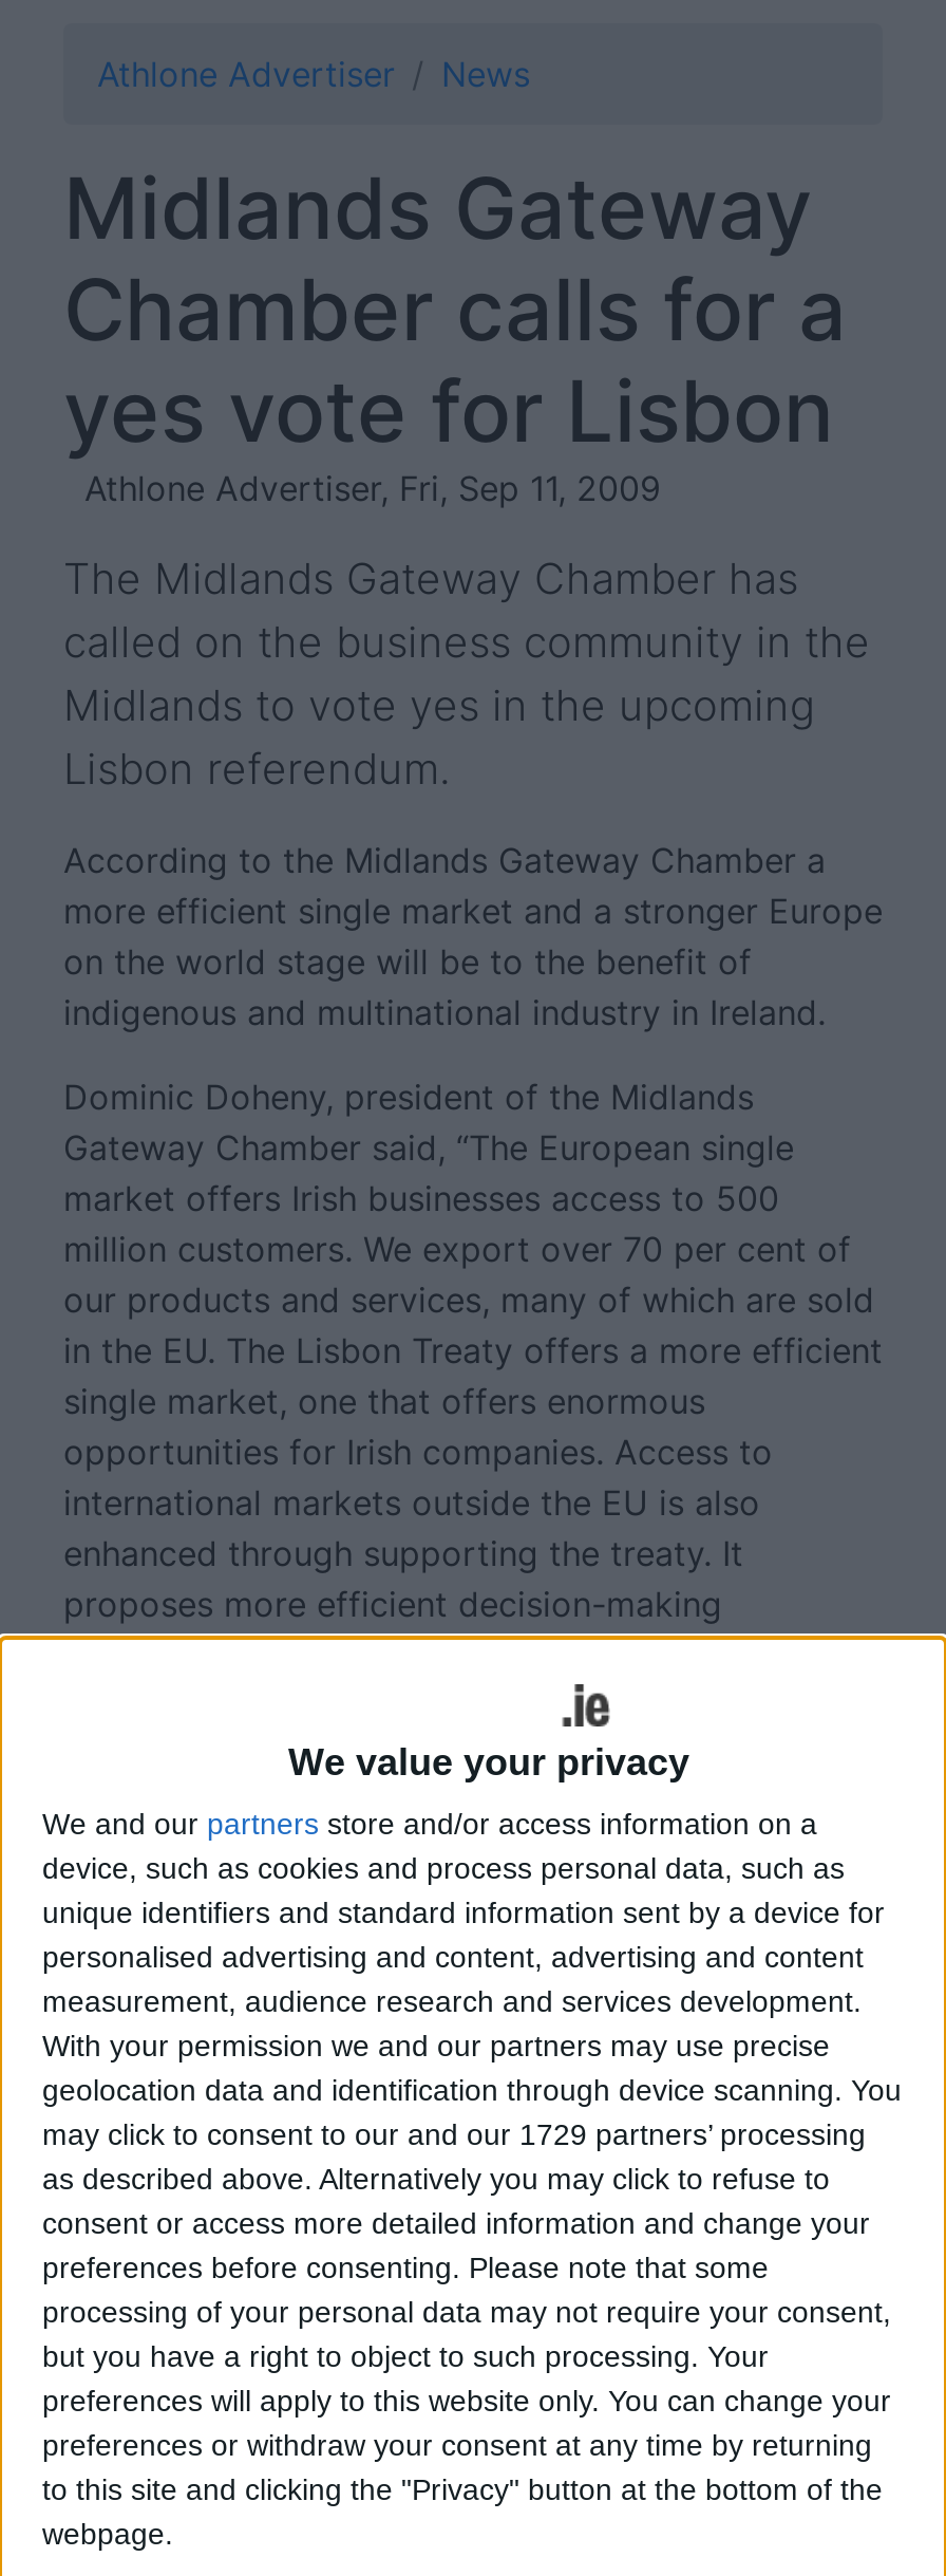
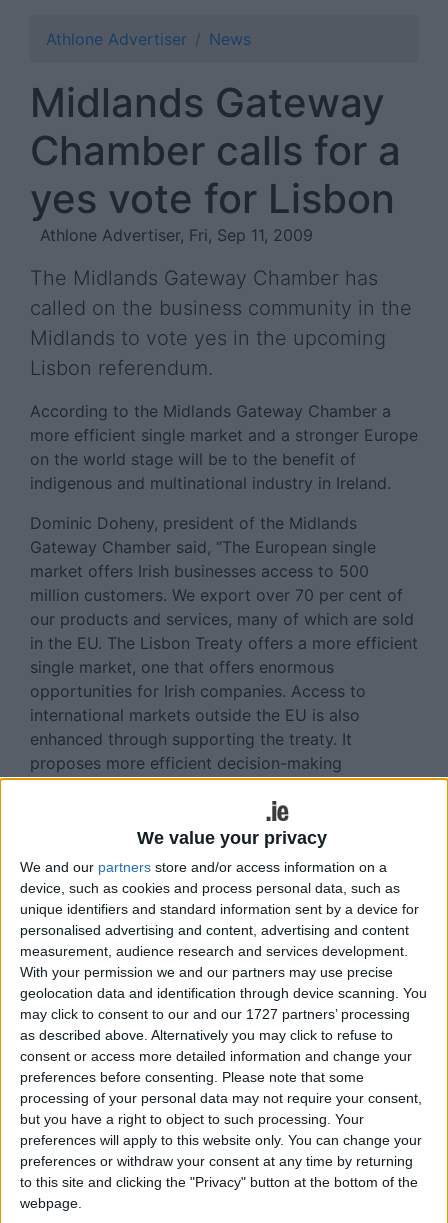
- may click to consent to our and our 1729 partners’ processing
+ may click to consent to our and our 1727 partners’ processing
